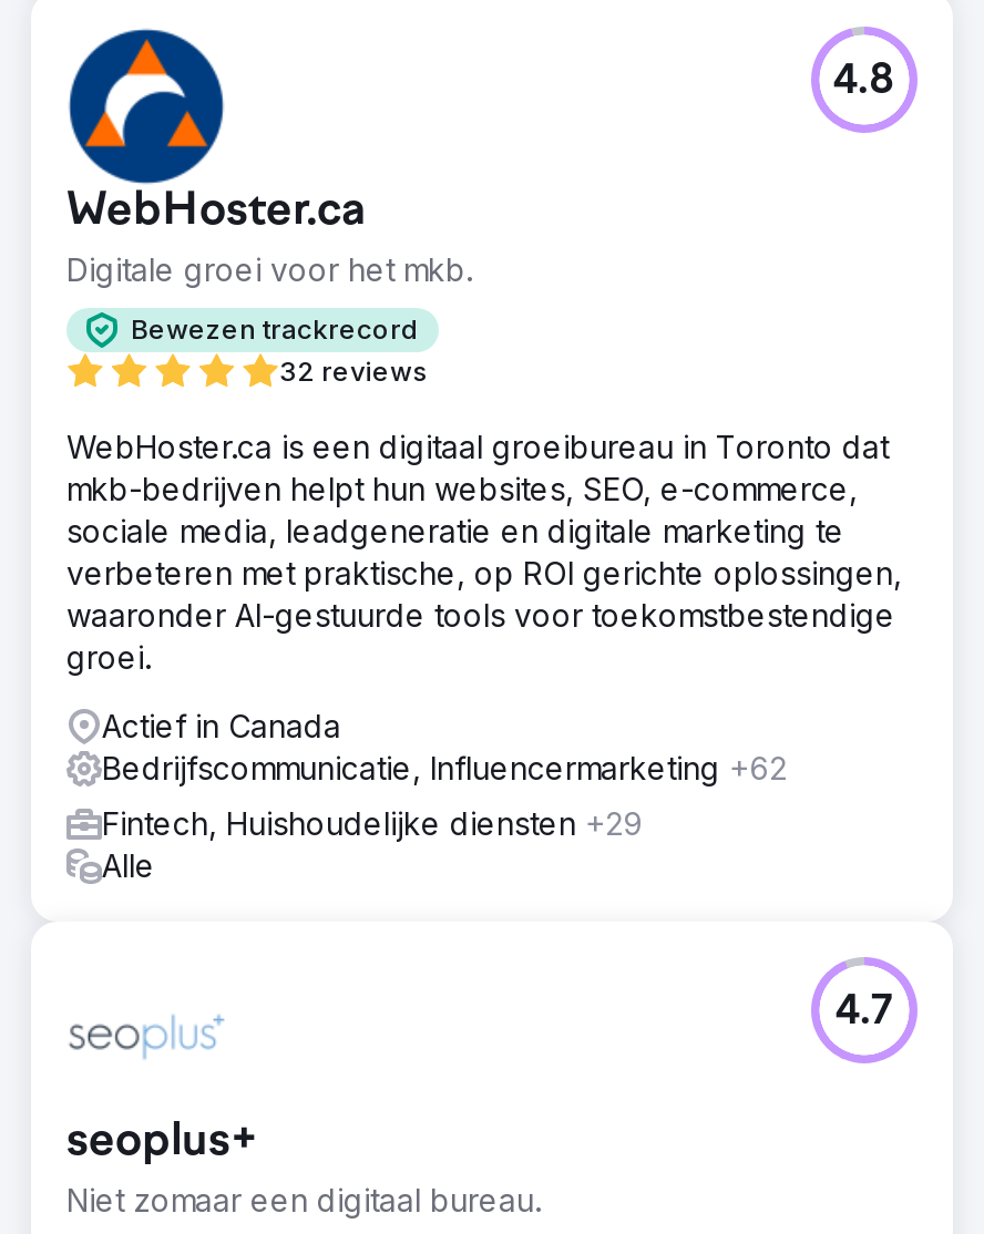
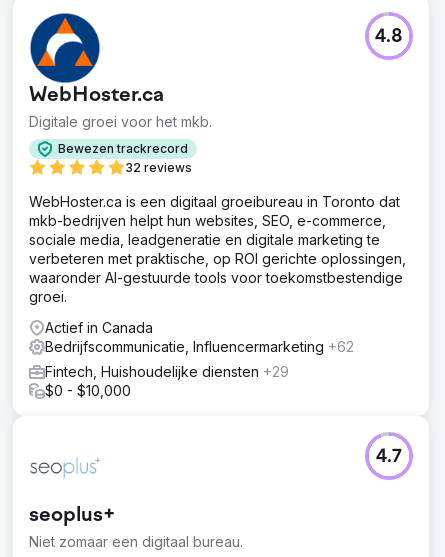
- Alle
+ $0 - $10,000
